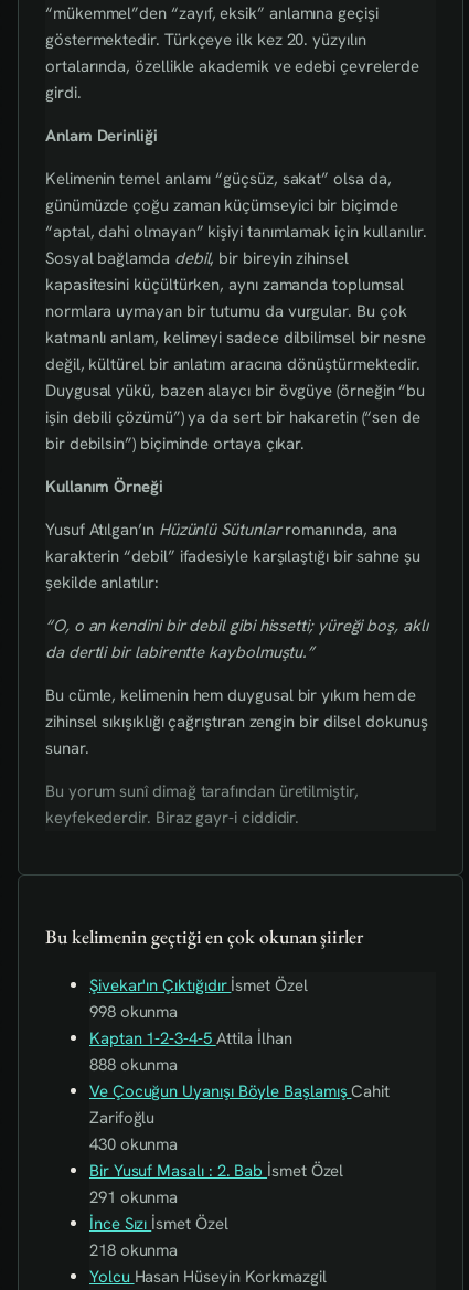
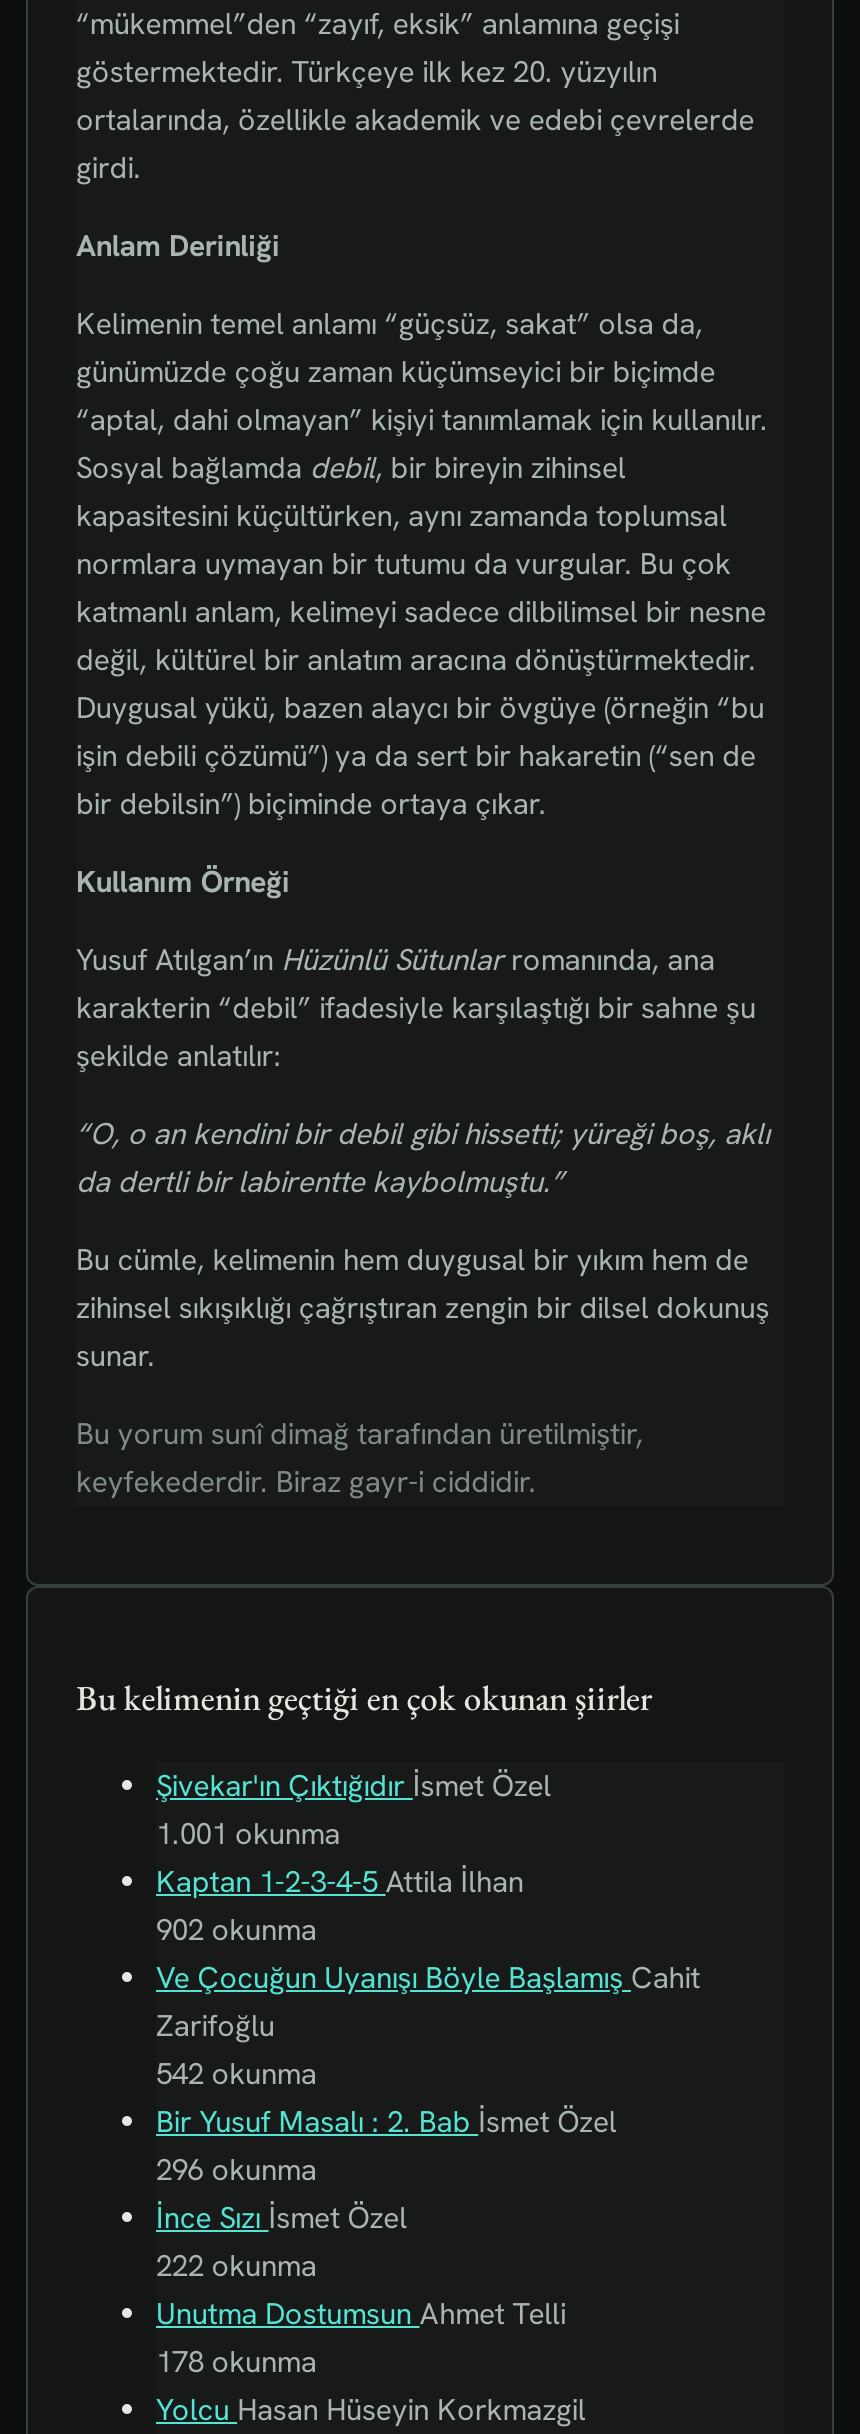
- 998 okunma
+ 1.001 okunma

- 888 okunma
+ 902 okunma

- 430 okunma
+ 542 okunma

- 291 okunma
+ 296 okunma

- 218 okunma
+ 222 okunma
+ Unutma Dostumsun Ahmet Telli
+ 178 okunma
